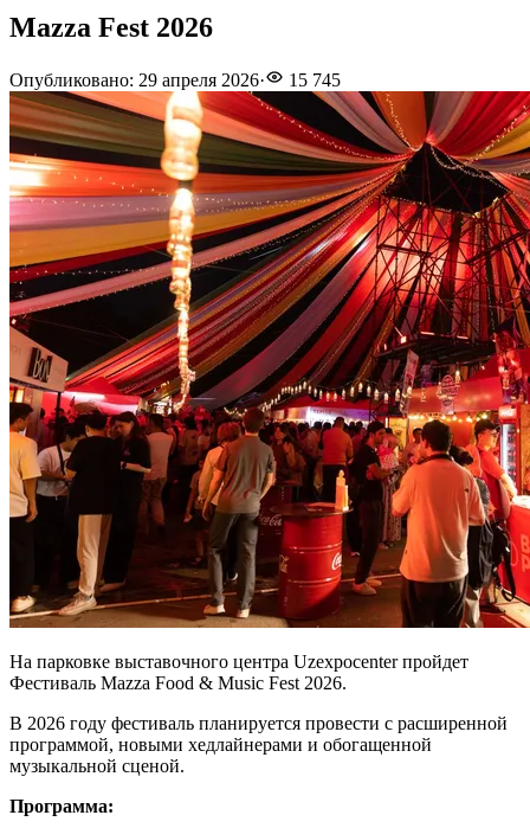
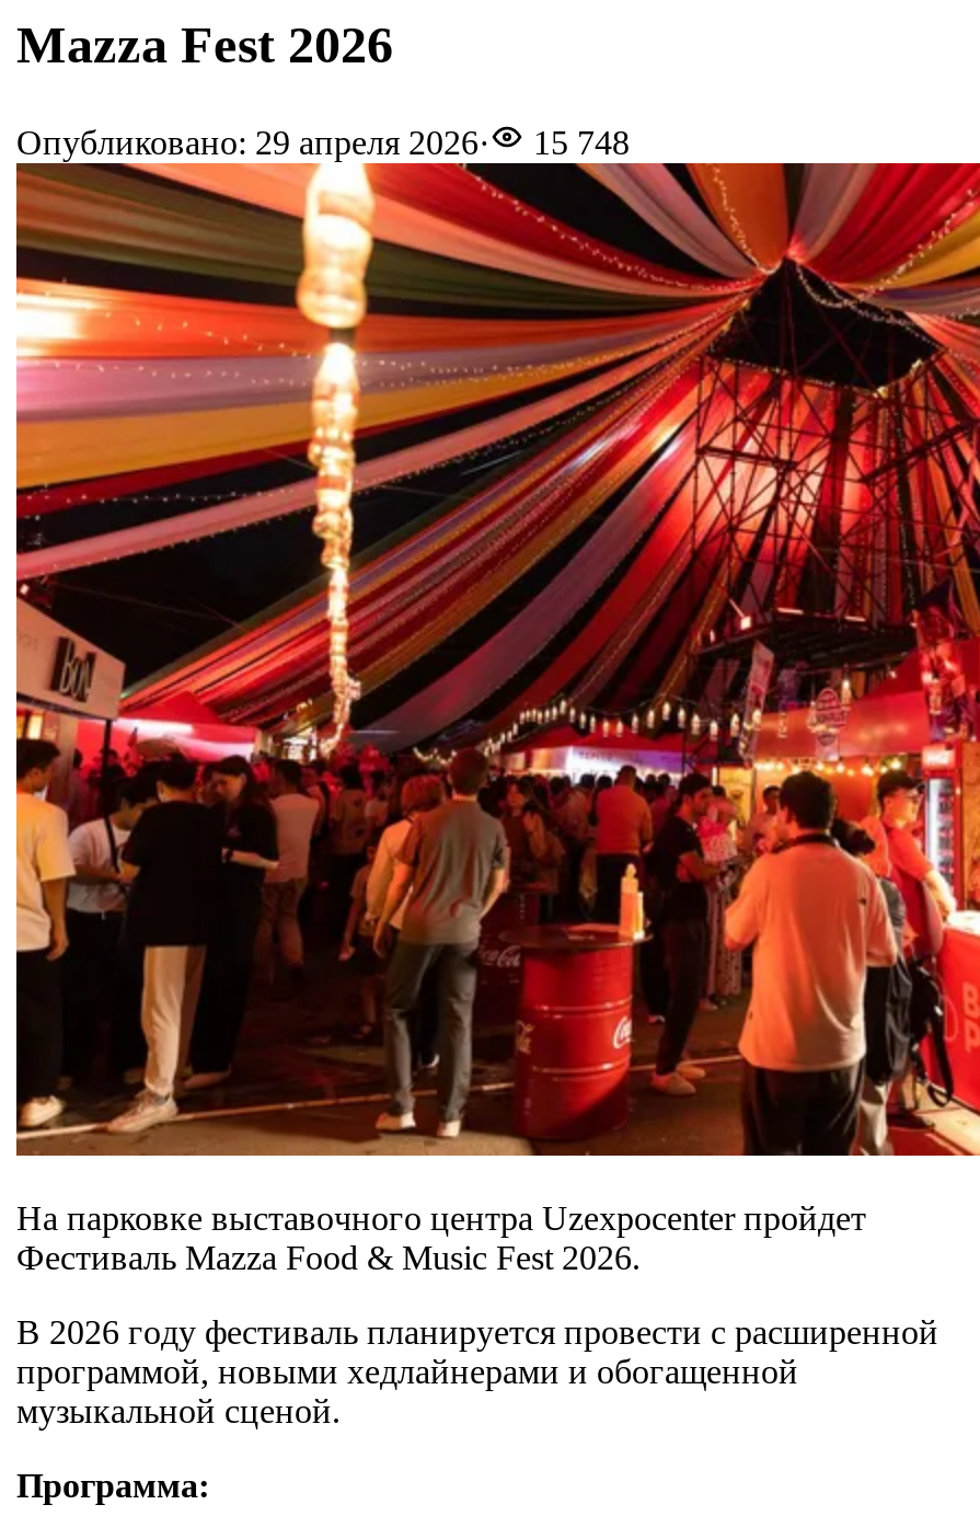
- Опубликовано: 29 апреля 2026· 15 745
+ Опубликовано: 29 апреля 2026· 15 748
